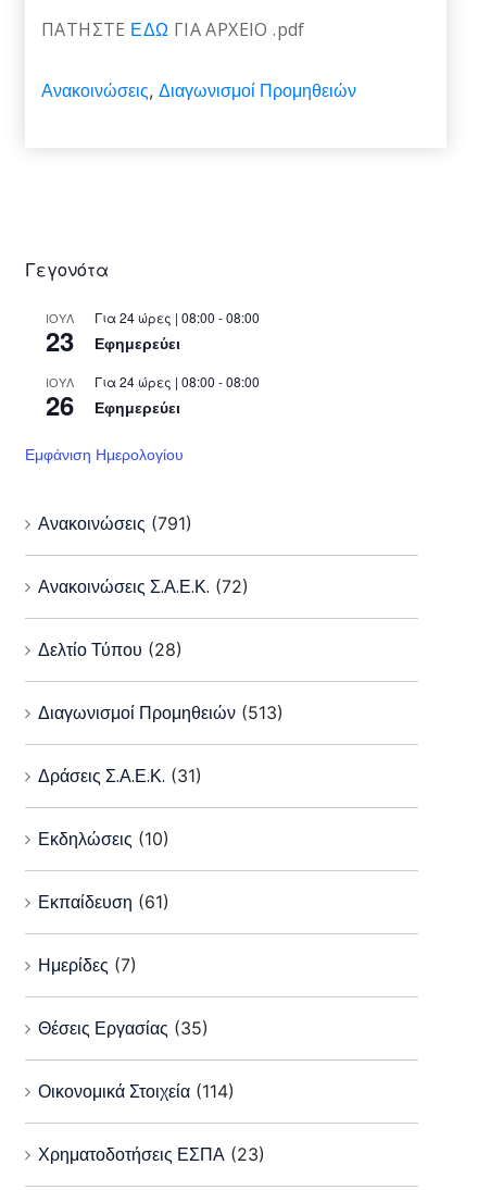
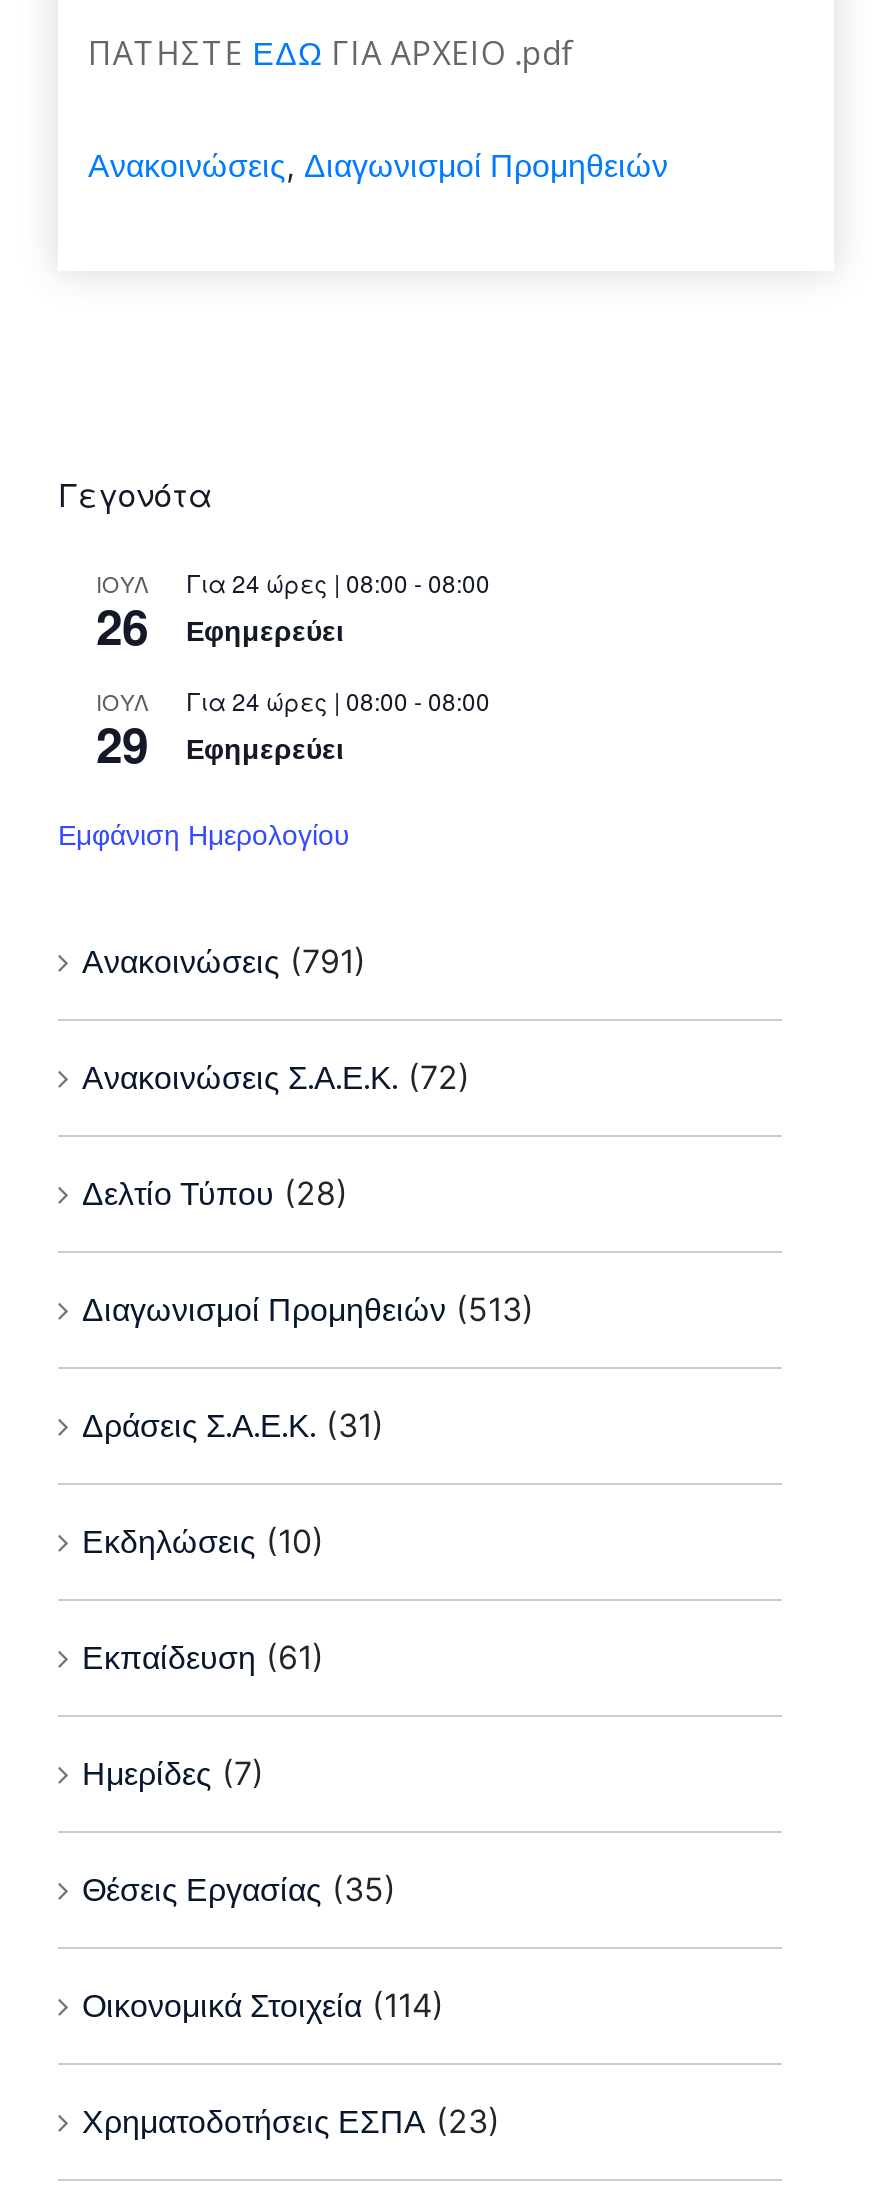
- 23 Εφημερεύει
+ 26 Εφημερεύει

- 26 Εφημερεύει
+ 29 Εφημερεύει
